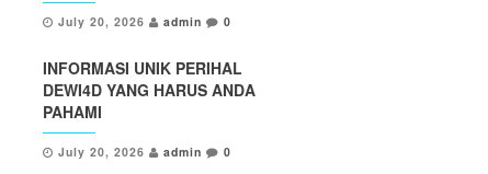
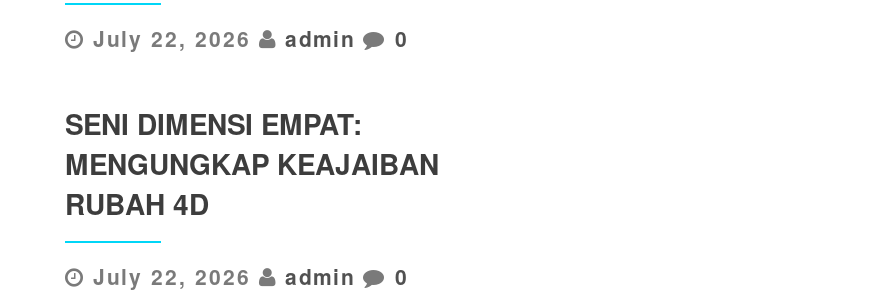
- July 20, 2026 admin 0
+ July 22, 2026 admin 0

- INFORMASI UNIK PERIHAL
- DEWI4D YANG HARUS ANDA
- PAHAMI
+ SENI DIMENSI EMPAT:
+ MENGUNGKAP KEAJAIBAN
+ RUBAH 4D

- July 20, 2026 admin 0
+ July 22, 2026 admin 0
